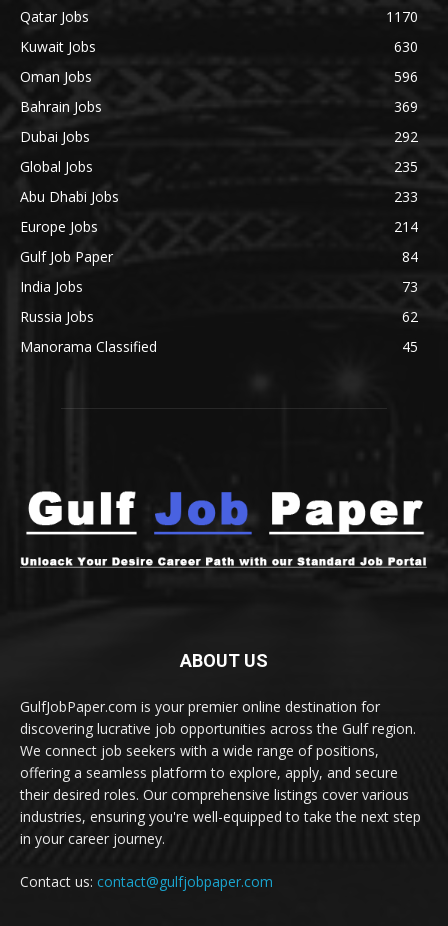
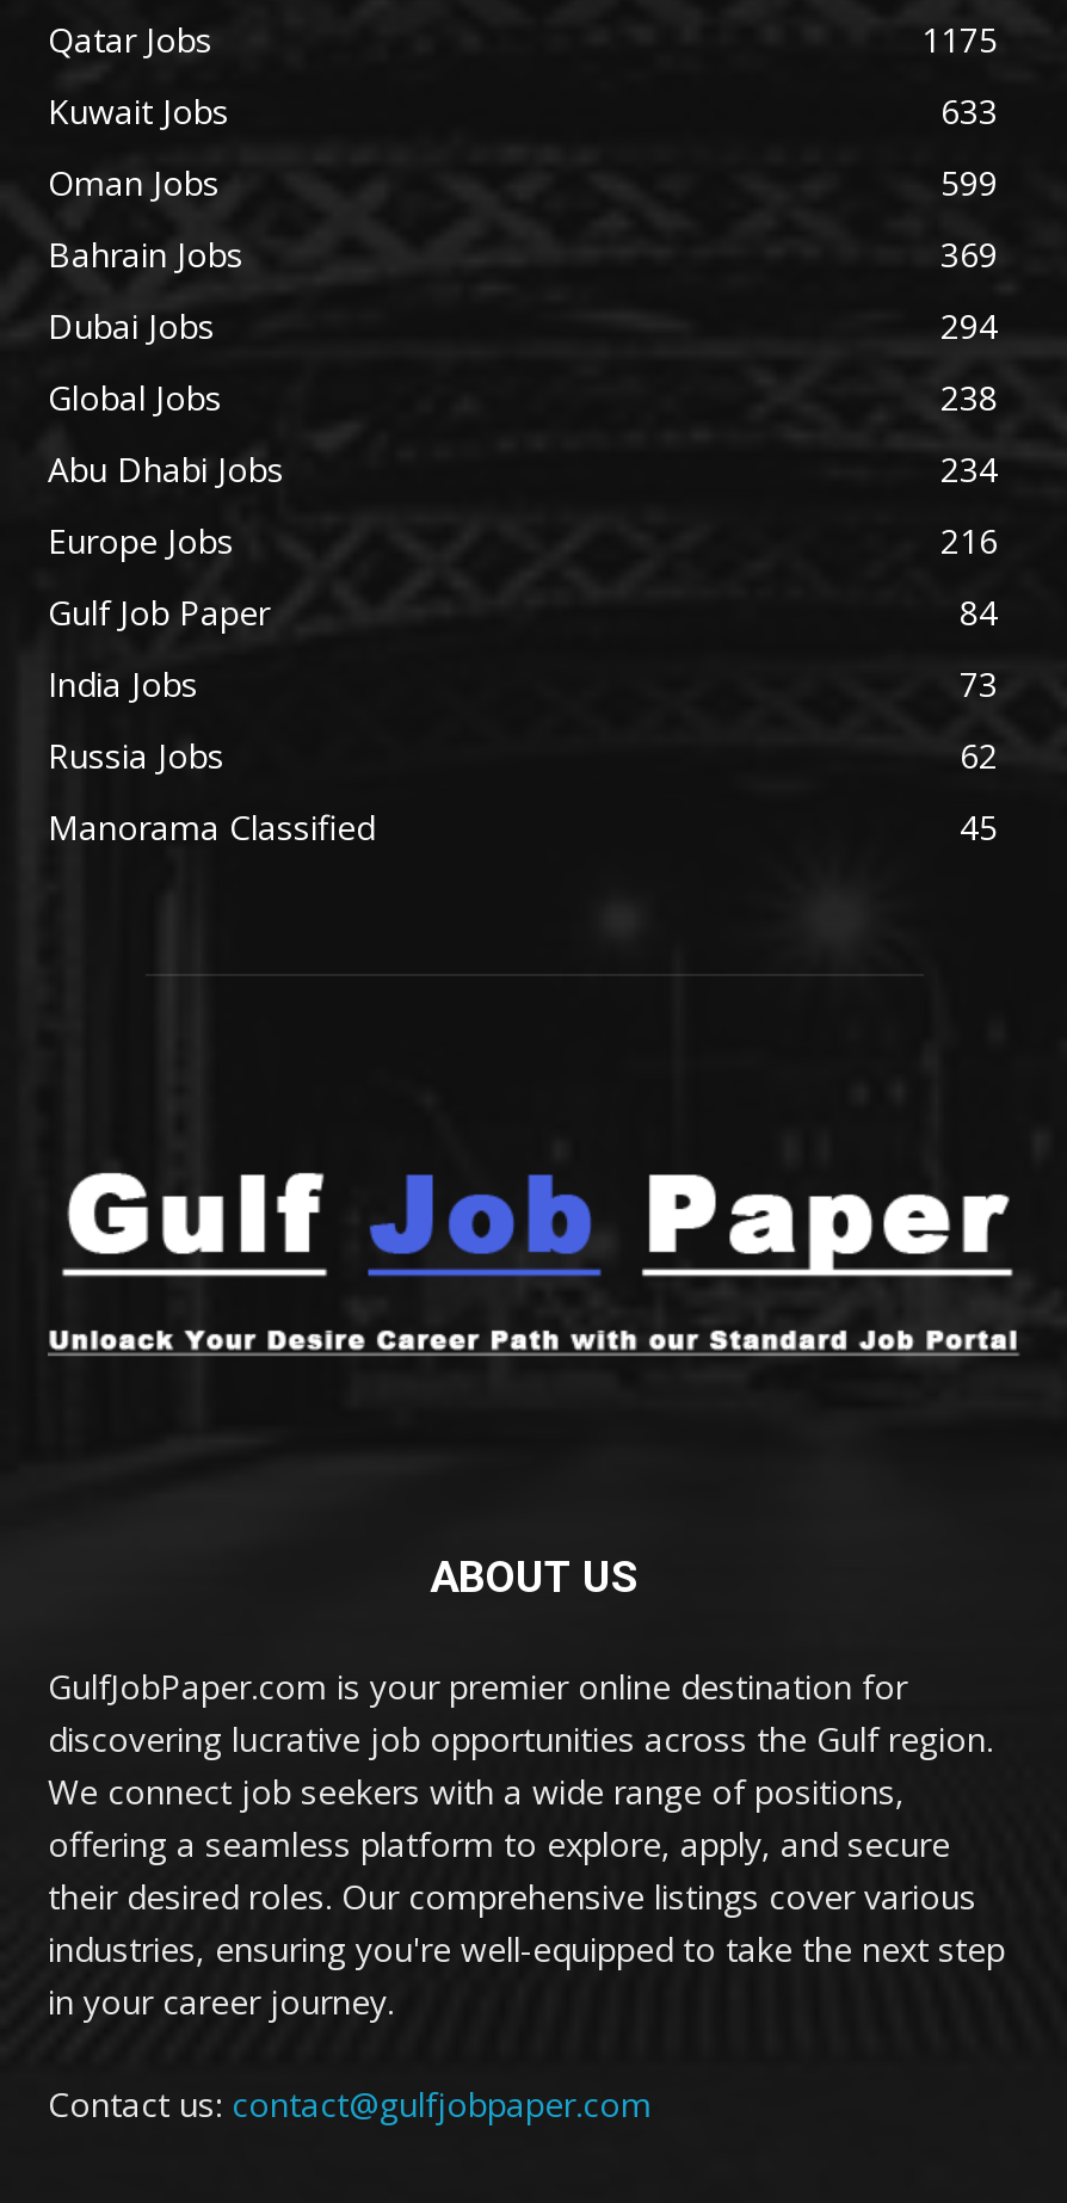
- 1170
+ 1175

- 630
+ 633

- 596
+ 599

- 292
+ 294

- 235
+ 238

- 233
+ 234

- 214
+ 216
